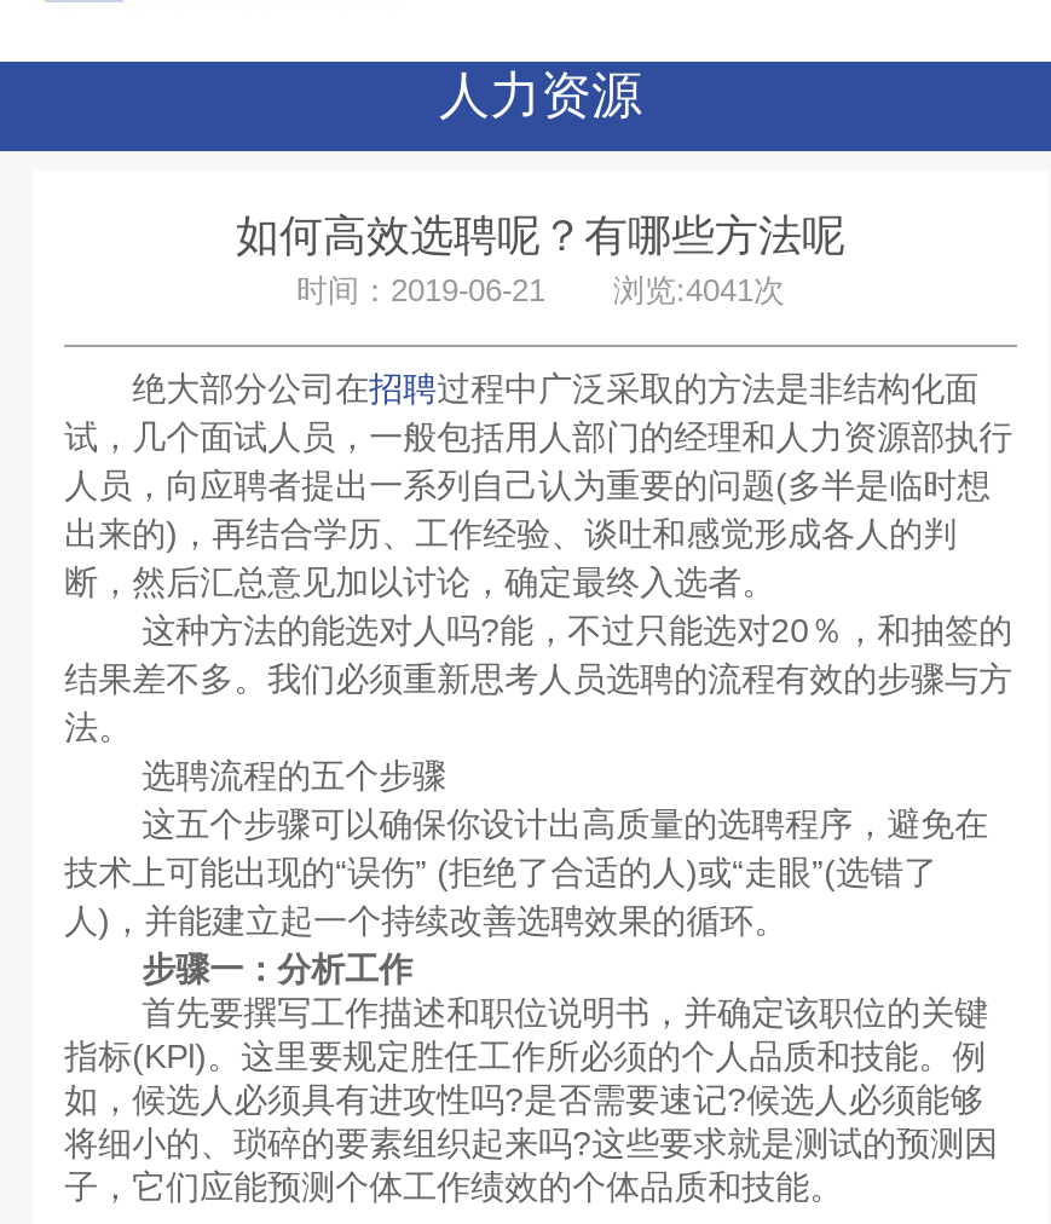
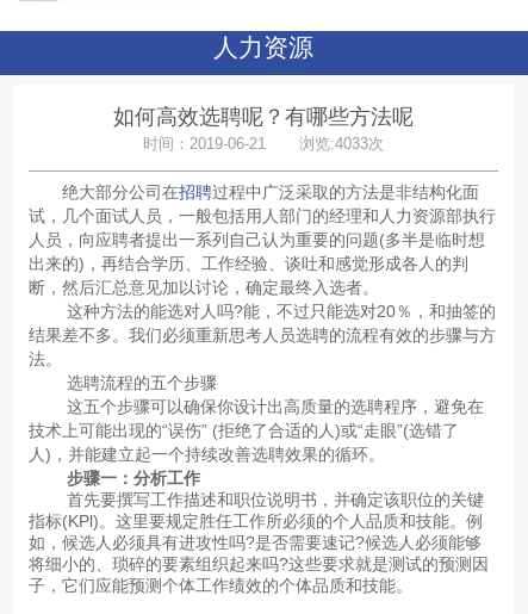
- 时间：2019-06-21 浏览:4041次
+ 时间：2019-06-21 浏览:4033次
